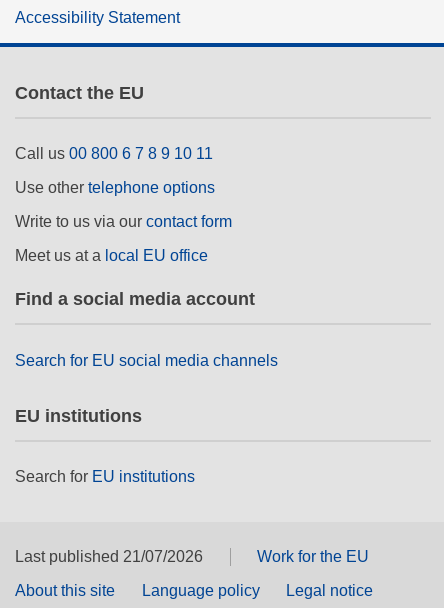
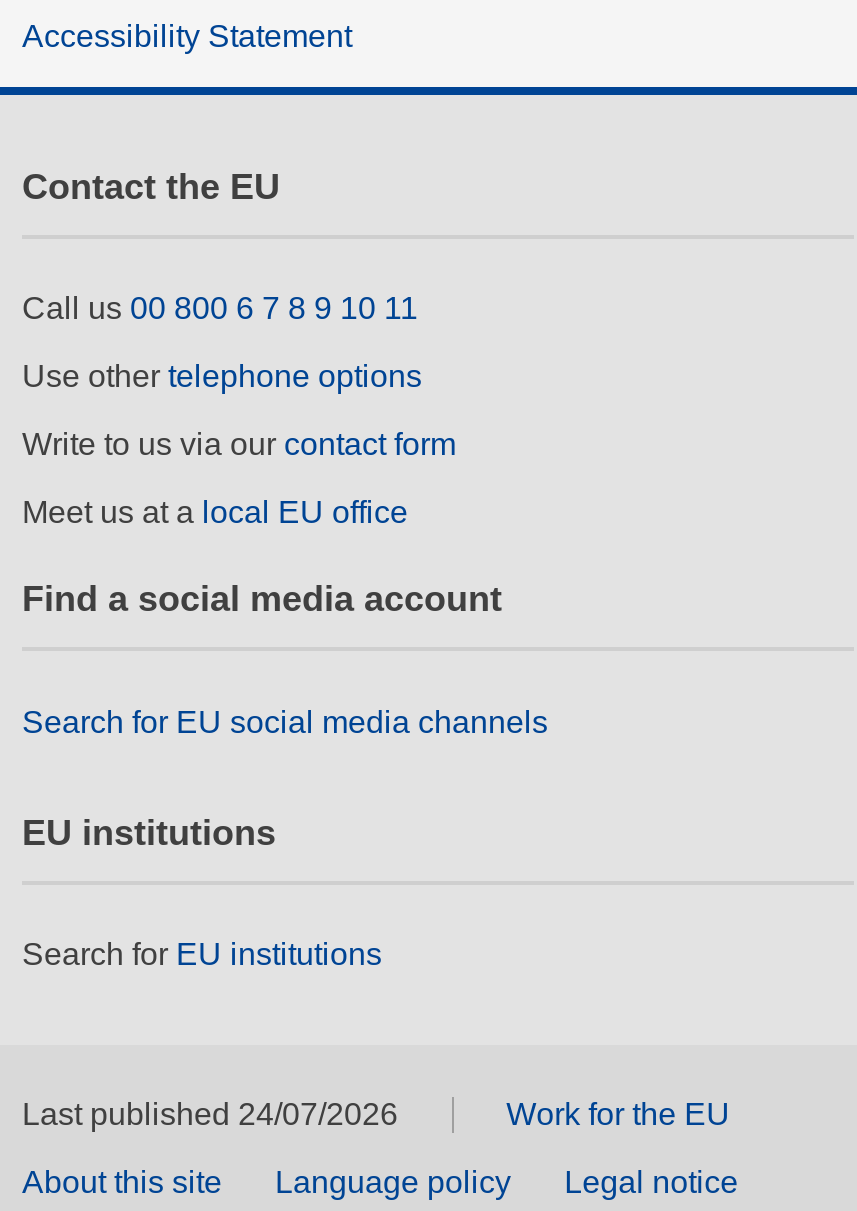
- Last published 21/07/2026
+ Last published 24/07/2026
